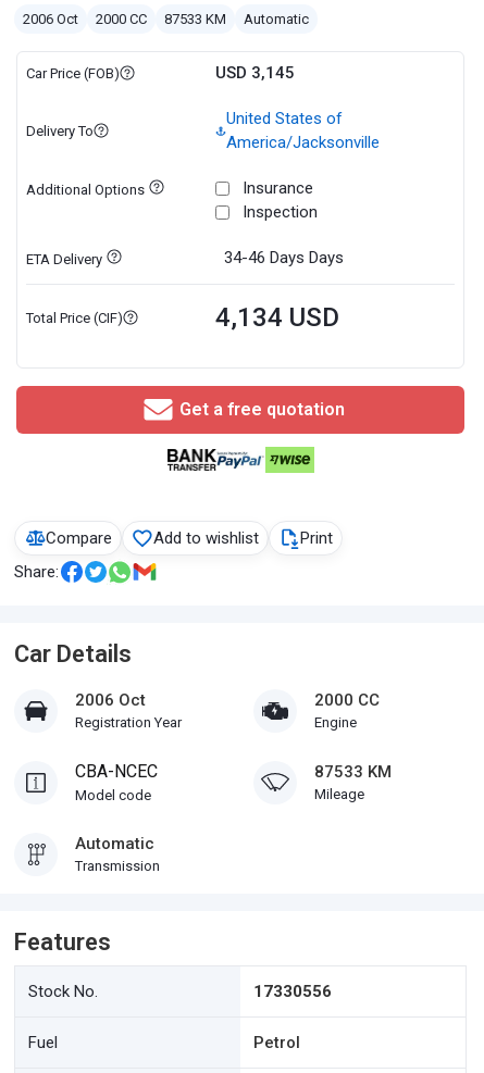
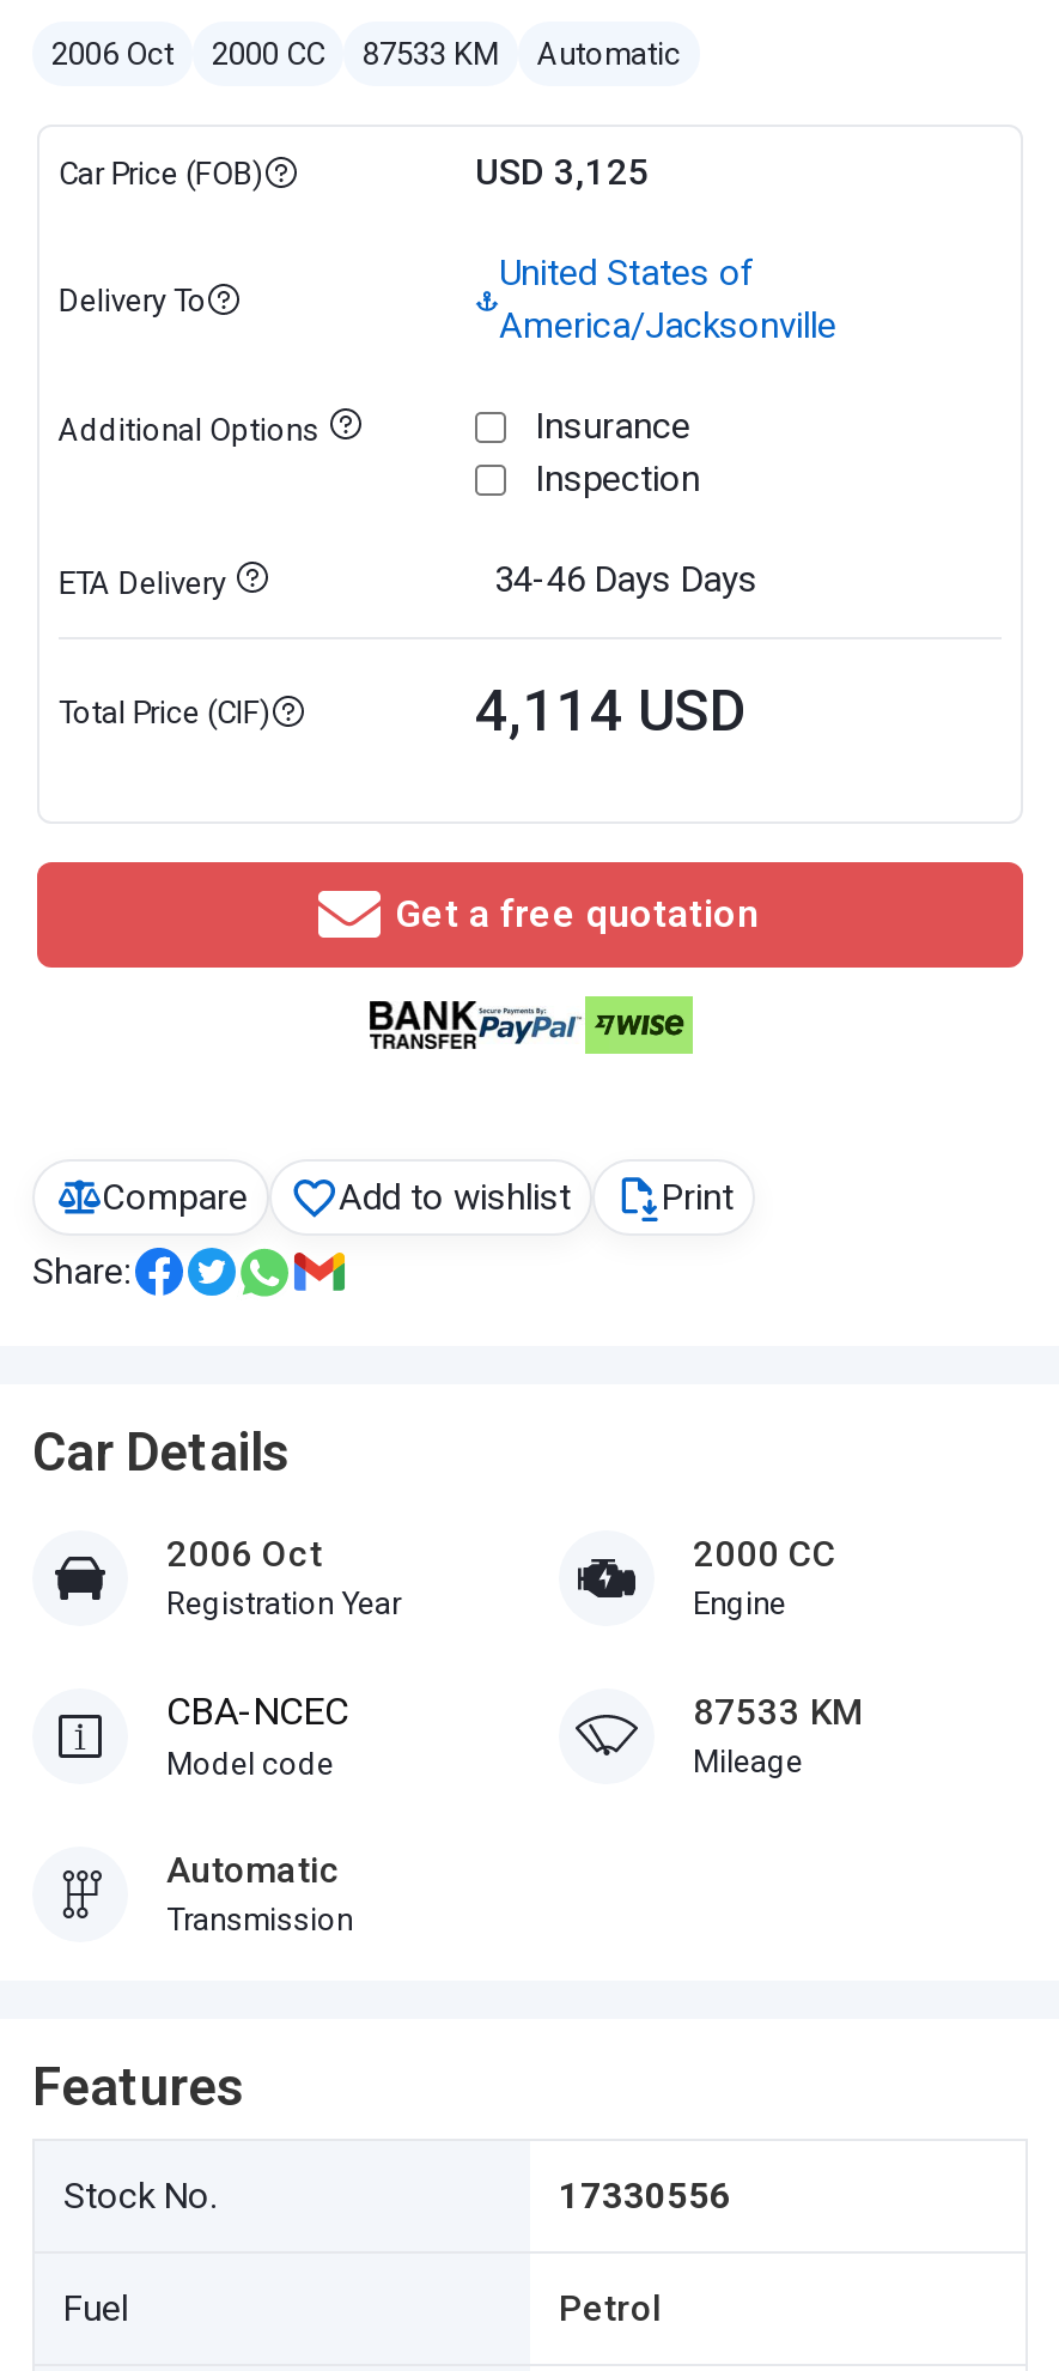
- USD 3,145
+ USD 3,125

- 4,134 USD
+ 4,114 USD
